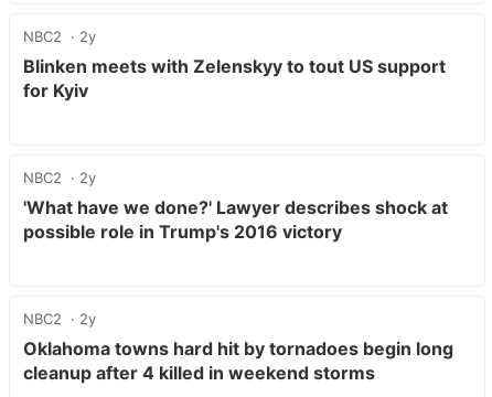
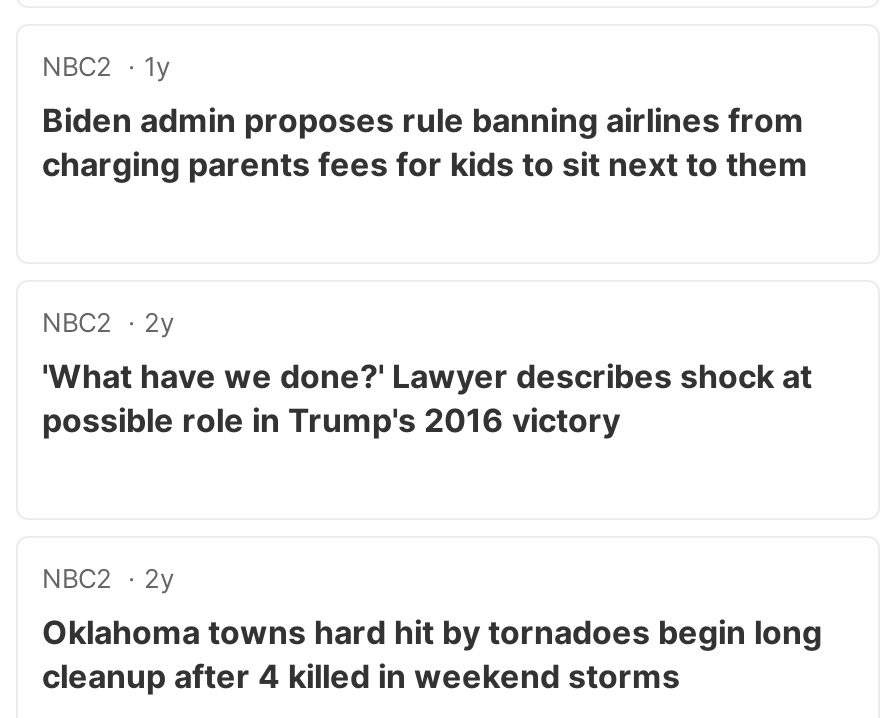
- 2y
- Blinken meets with Zelenskyy to tout US support
- for Kyiv
+ 1y
+ Biden admin proposes rule banning airlines from
+ charging parents fees for kids to sit next to them
